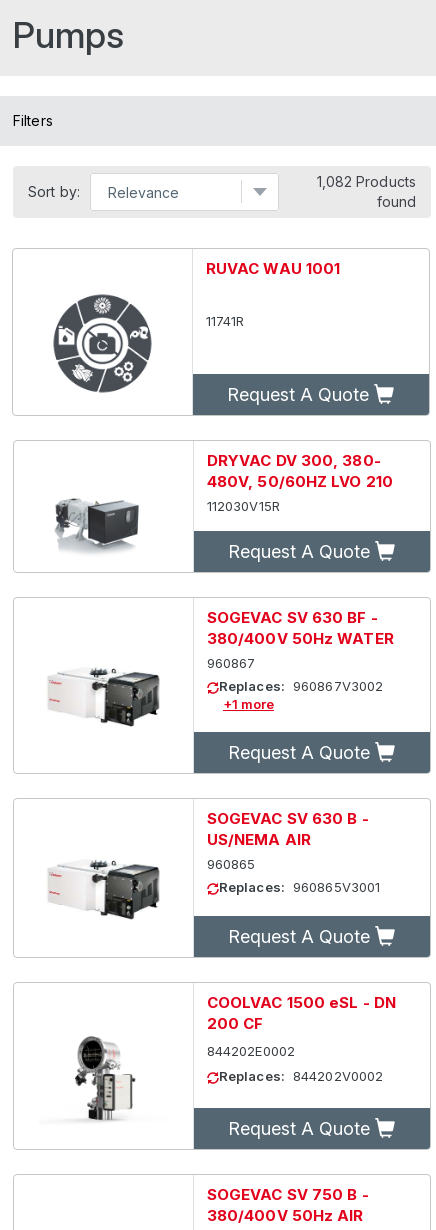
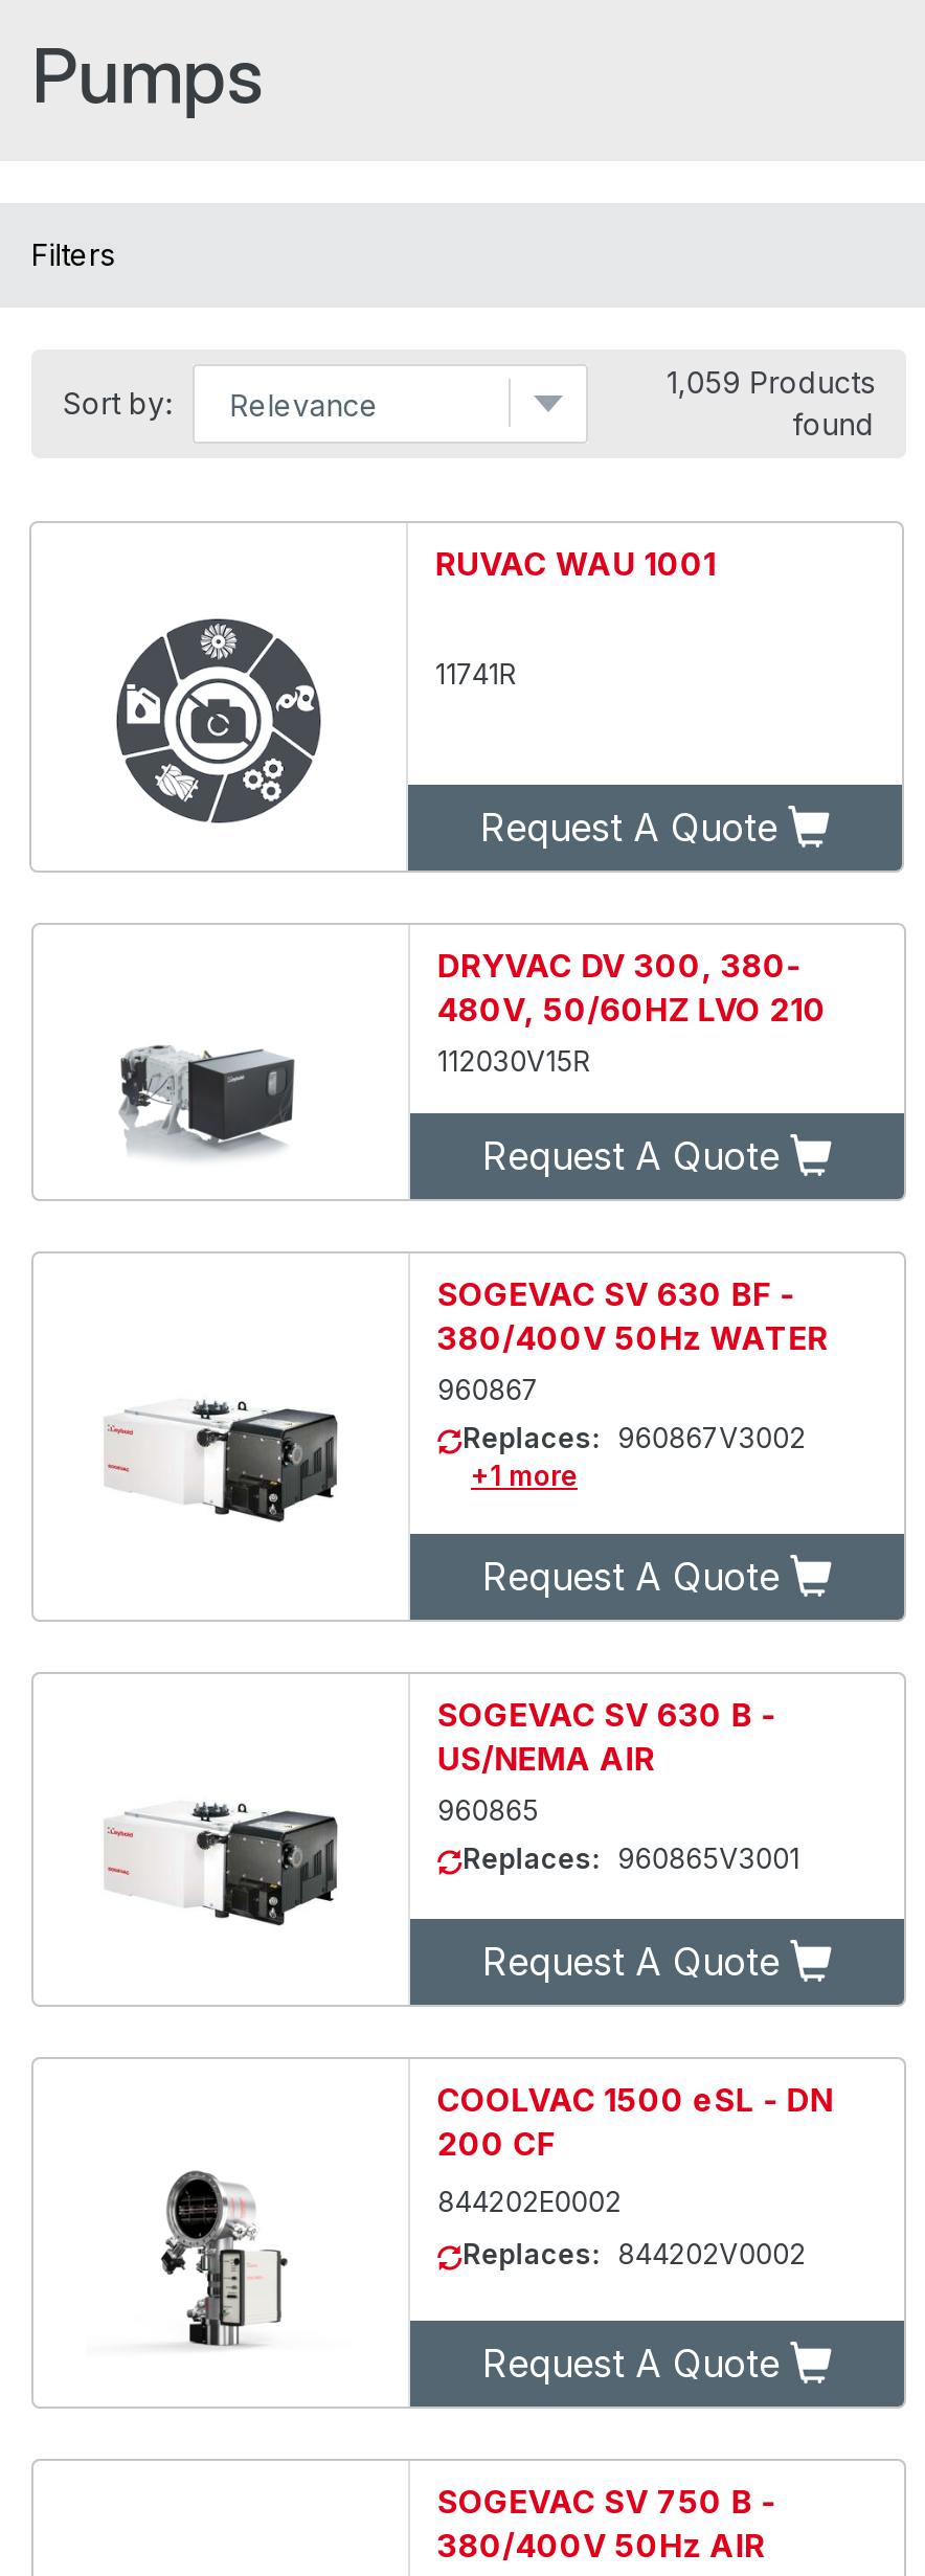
- 1,082 Products
+ 1,059 Products
